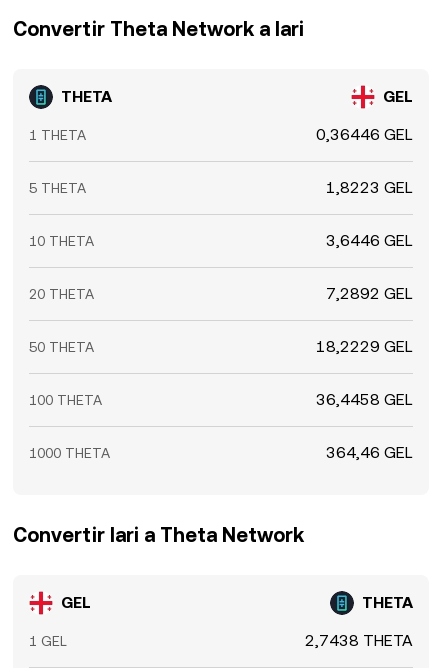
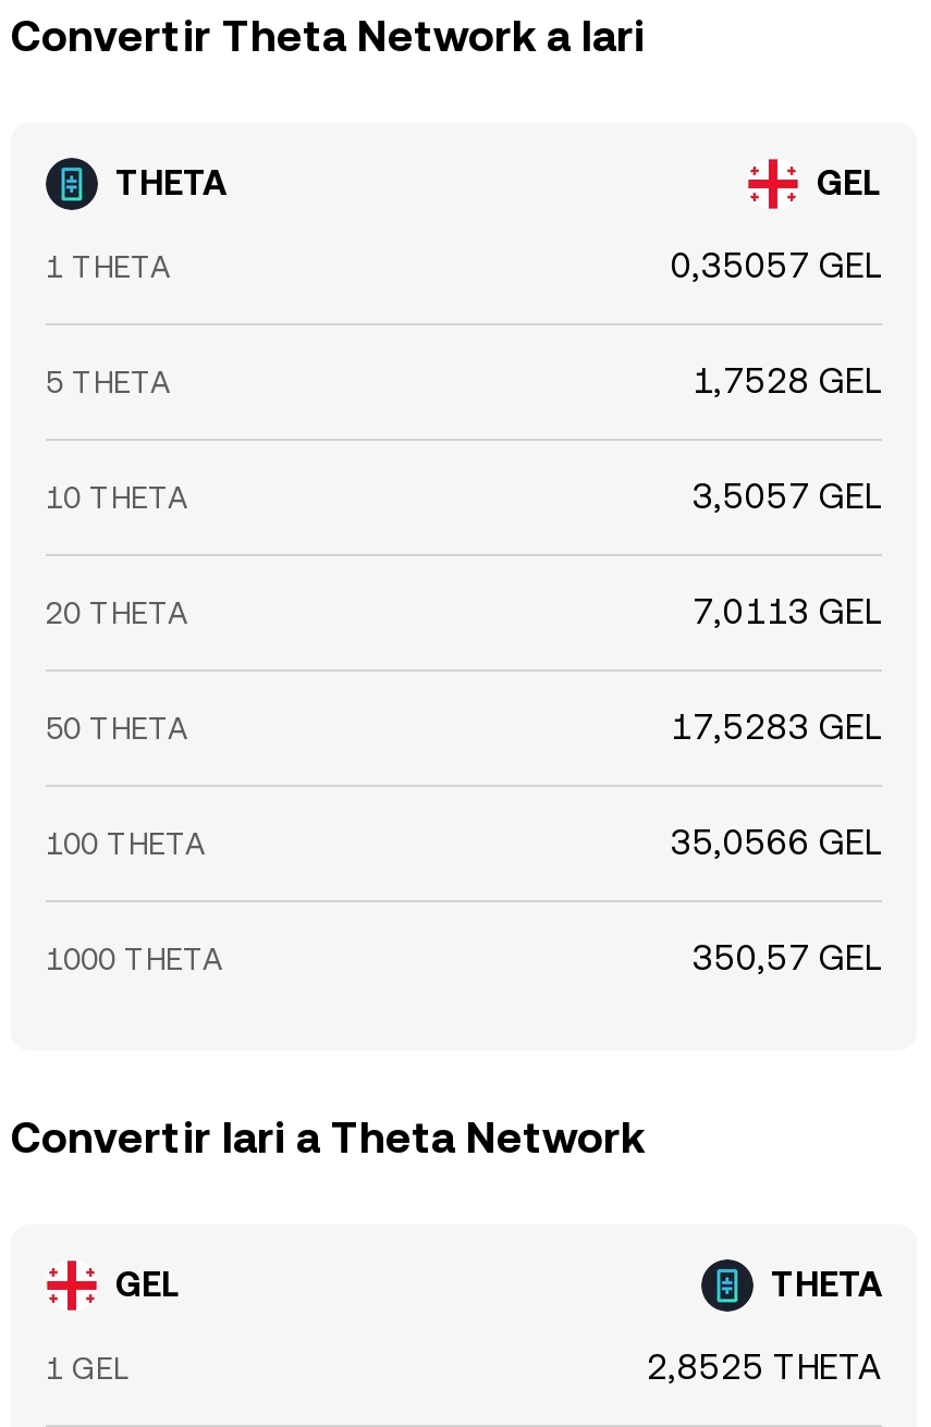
- 0,36446 GEL
+ 0,35057 GEL

- 1,8223 GEL
+ 1,7528 GEL

- 3,6446 GEL
+ 3,5057 GEL

- 7,2892 GEL
+ 7,0113 GEL

- 18,2229 GEL
+ 17,5283 GEL

- 36,4458 GEL
+ 35,0566 GEL

- 364,46 GEL
+ 350,57 GEL

- 2,7438 THETA
+ 2,8525 THETA
